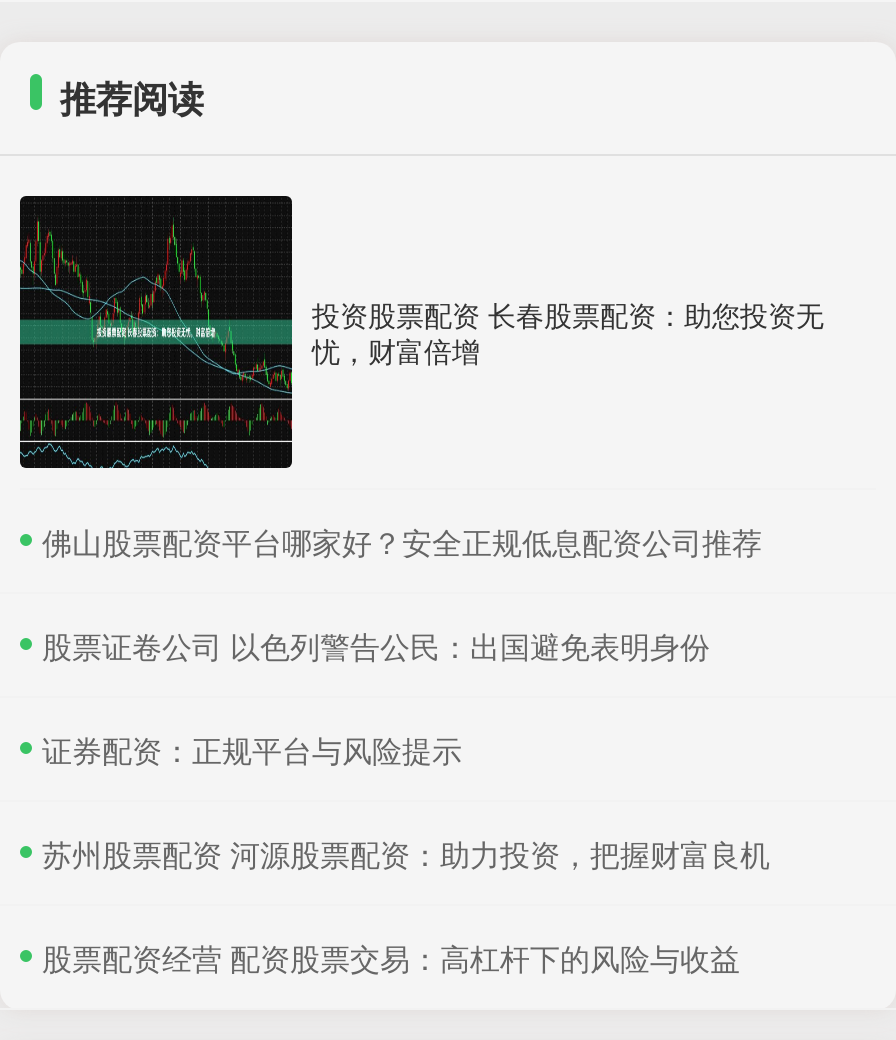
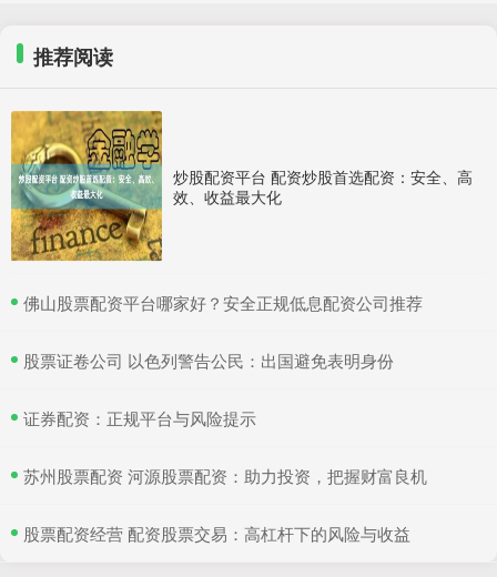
- [image]
- 投资股票配资 长春股票配资：助您投资无
- 忧，财富倍增
+ [image]
+ 炒股配资平台 配资炒股首选配资：安全、高
+ 效、收益最大化
